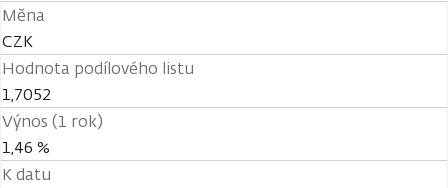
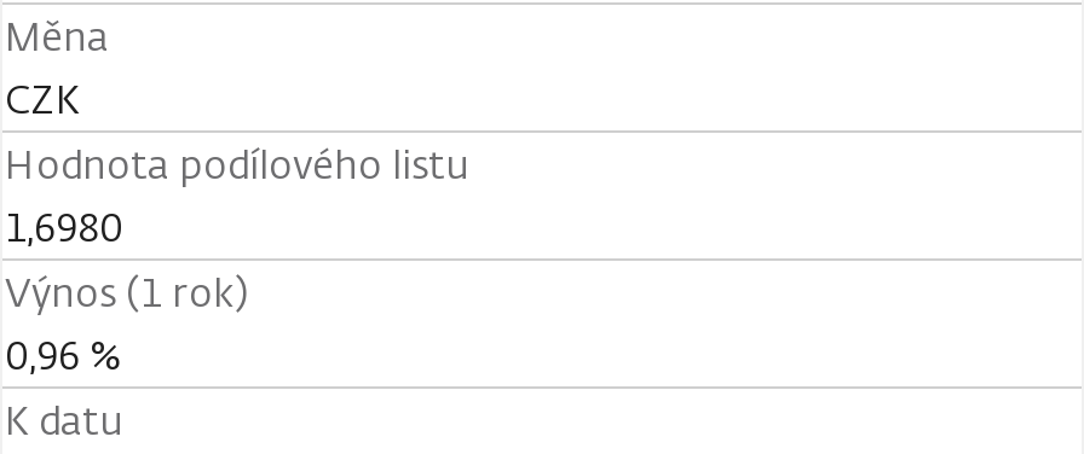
- 1,7052
+ 1,6980

- 1,46 %
+ 0,96 %
